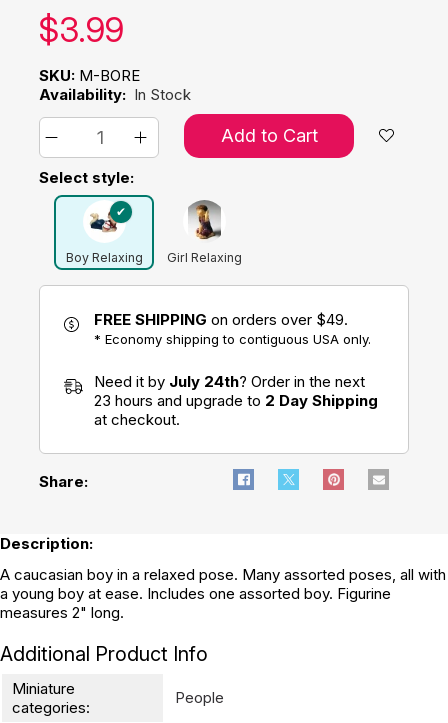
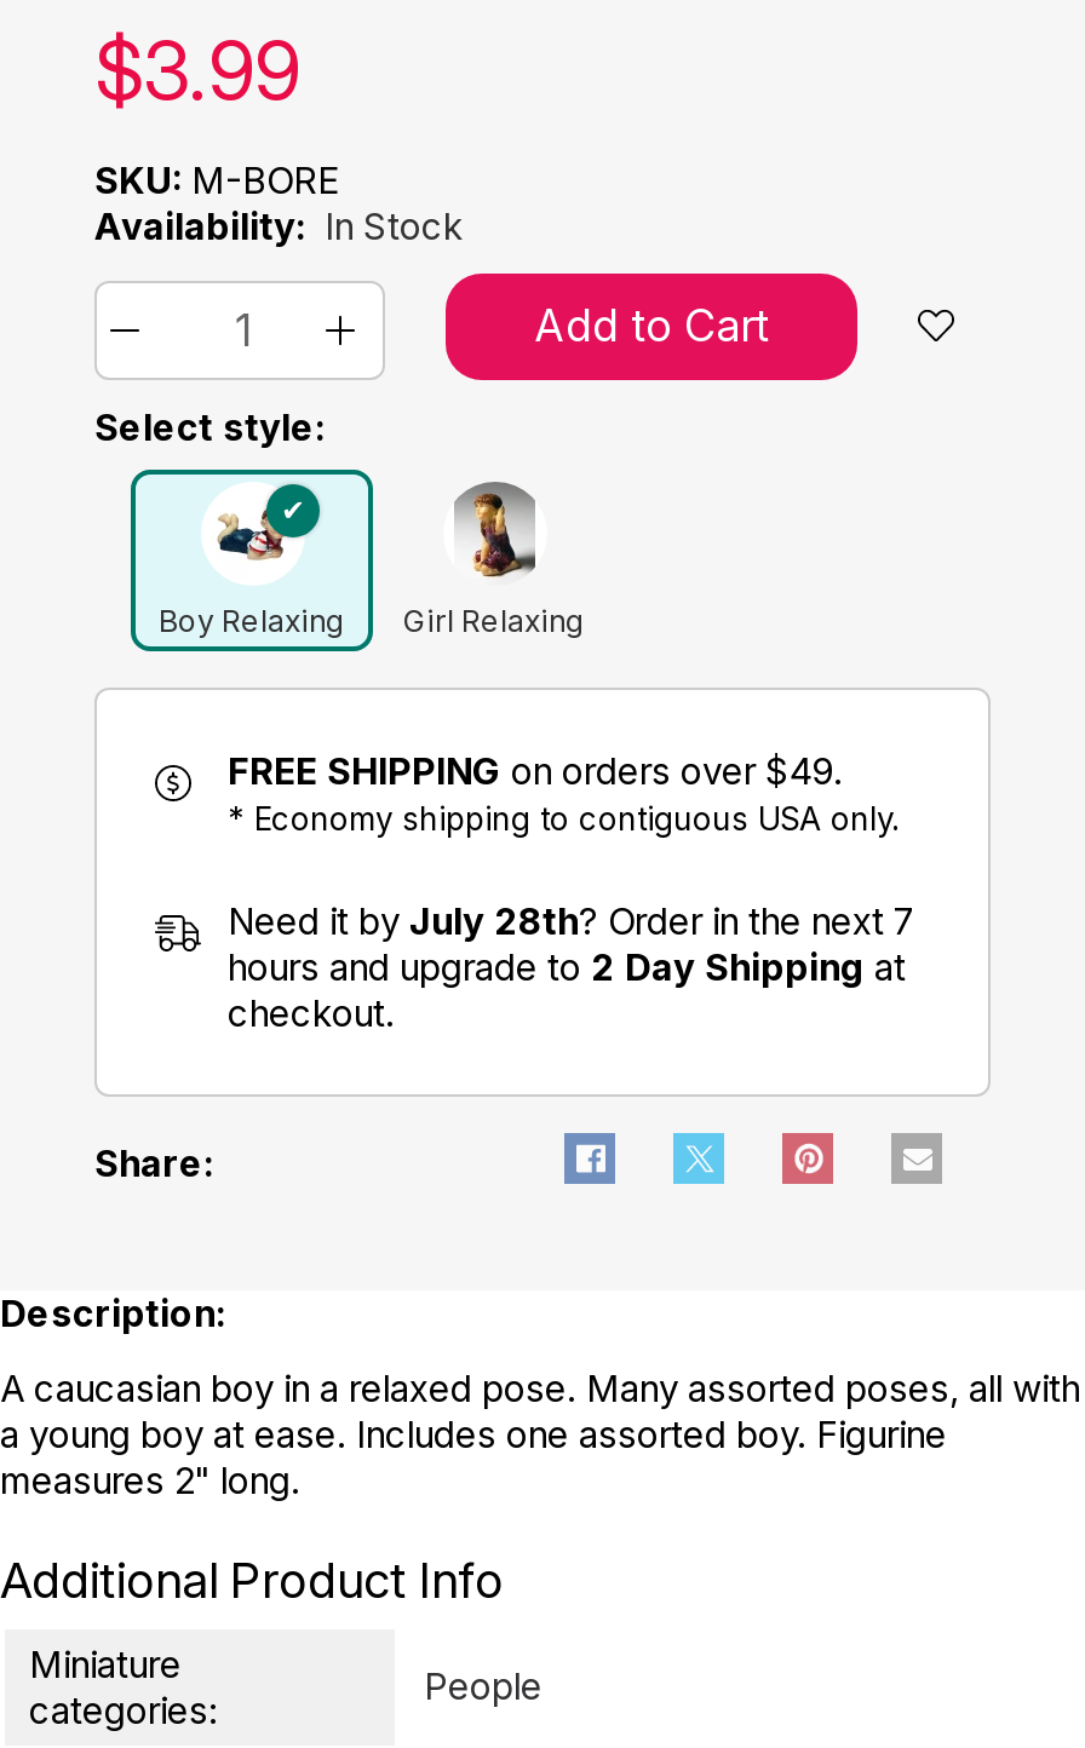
- Need it by July 24th? Order in the next
- 23 hours and upgrade to 2 Day Shipping
- at checkout.
+ Need it by July 28th? Order in the next 7
+ hours and upgrade to 2 Day Shipping at
+ checkout.
